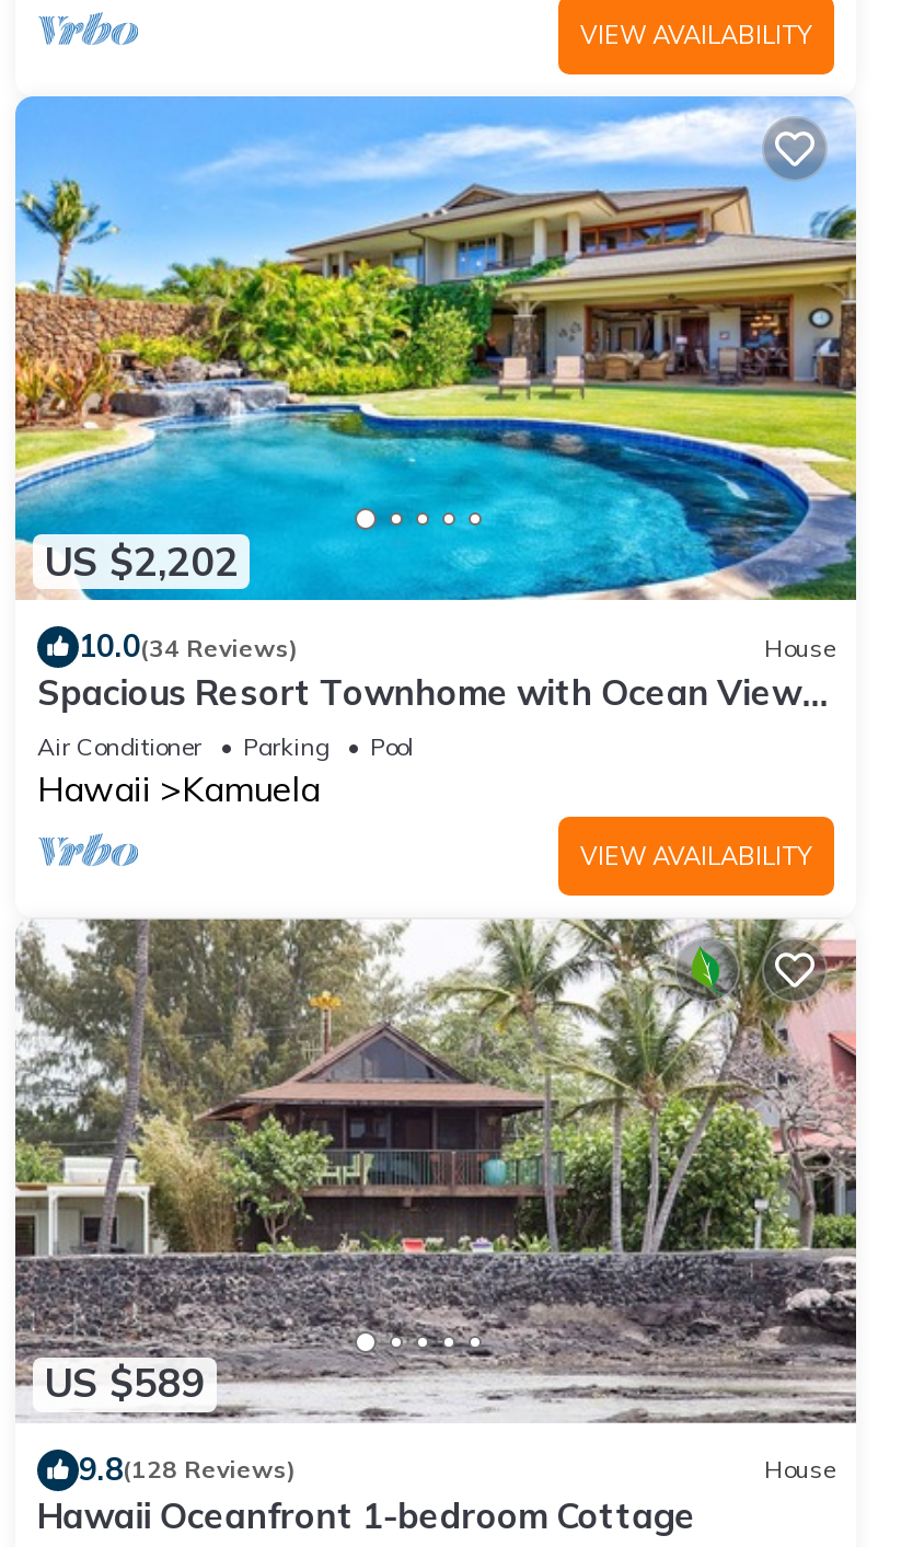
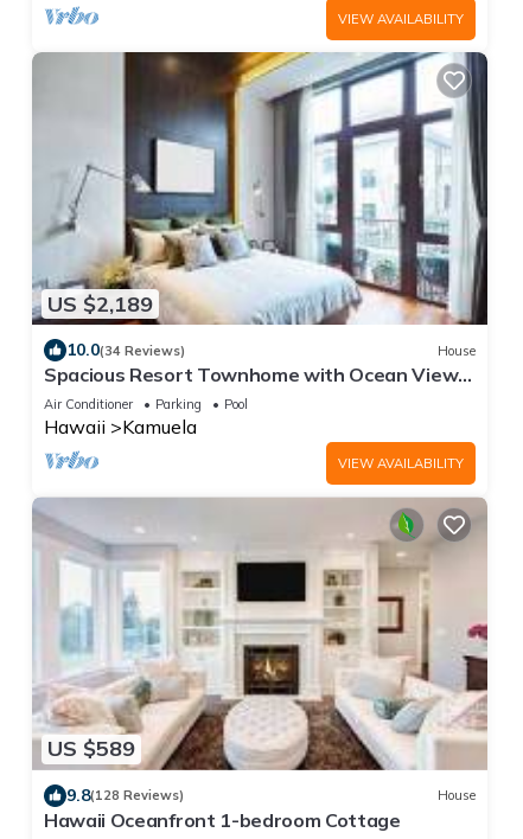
- [image]
- US $2,202
+ [image]
+ US $2,189

- [image]
+ [image]
